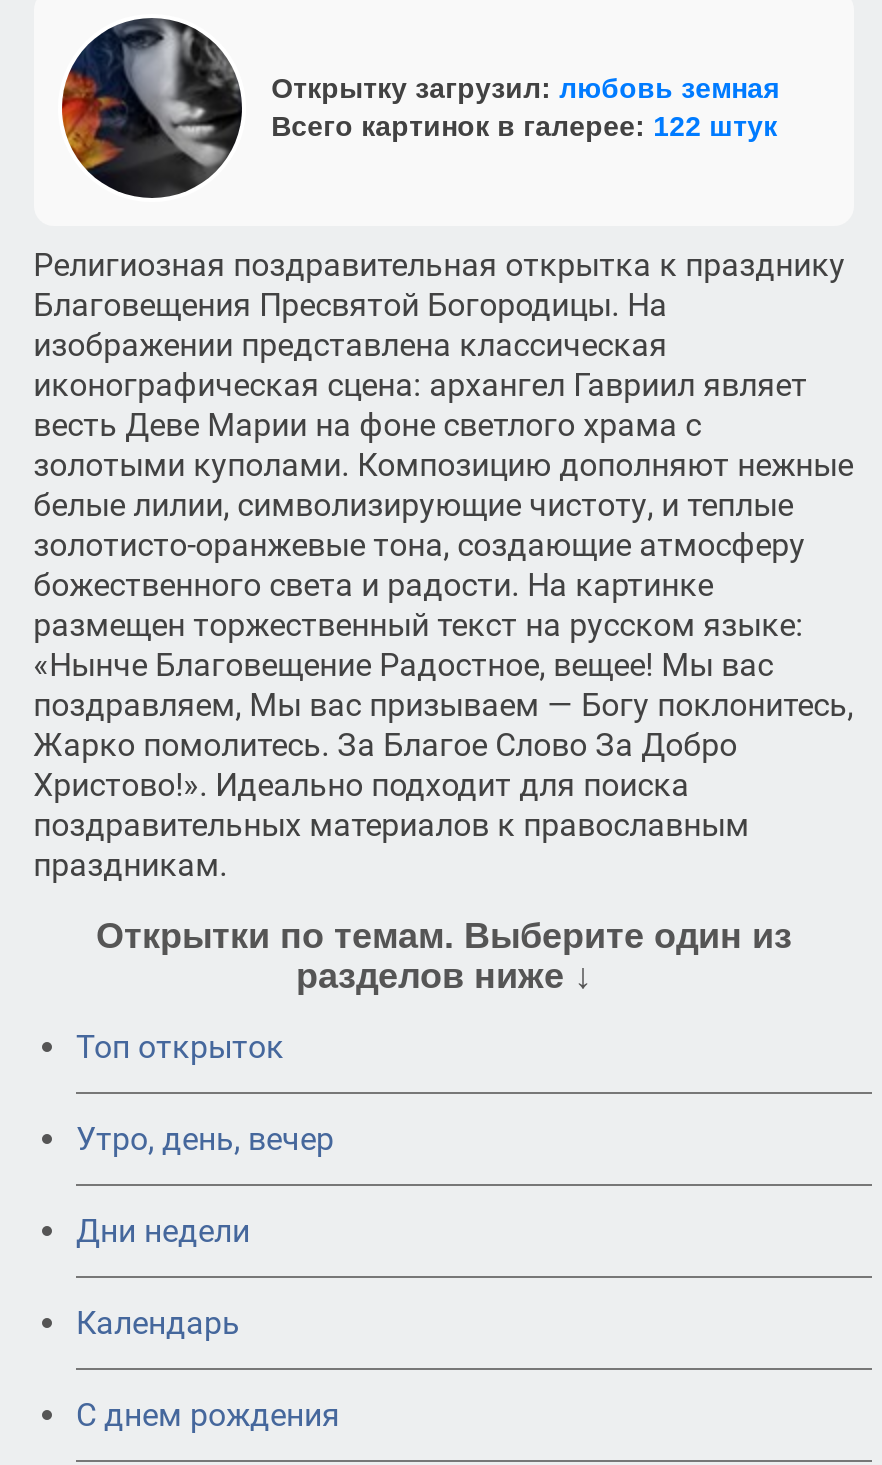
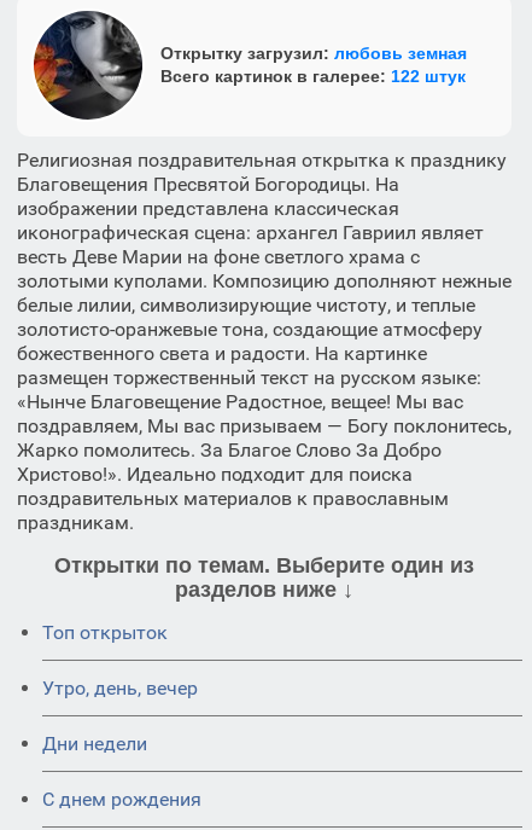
- Календарь
